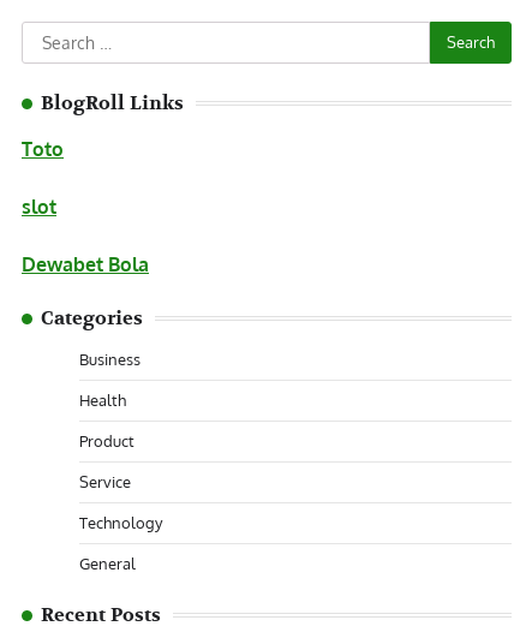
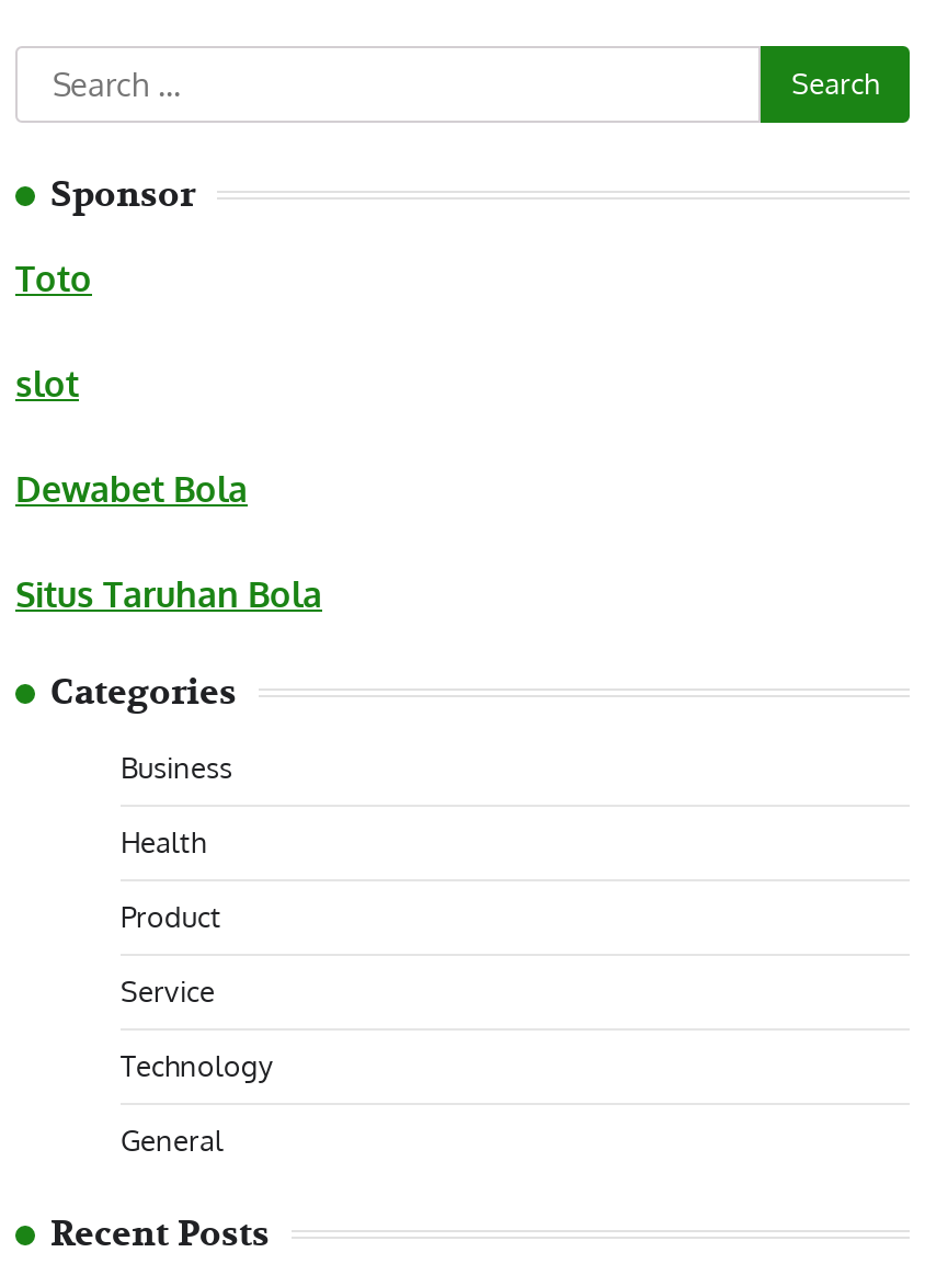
- BlogRoll Links
+ Sponsor

+ Situs Taruhan Bola
